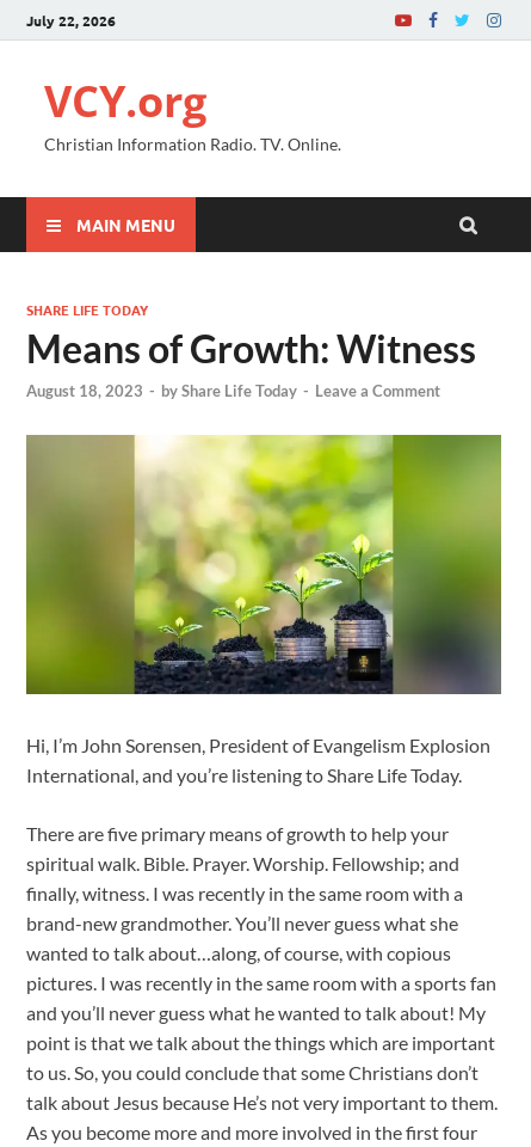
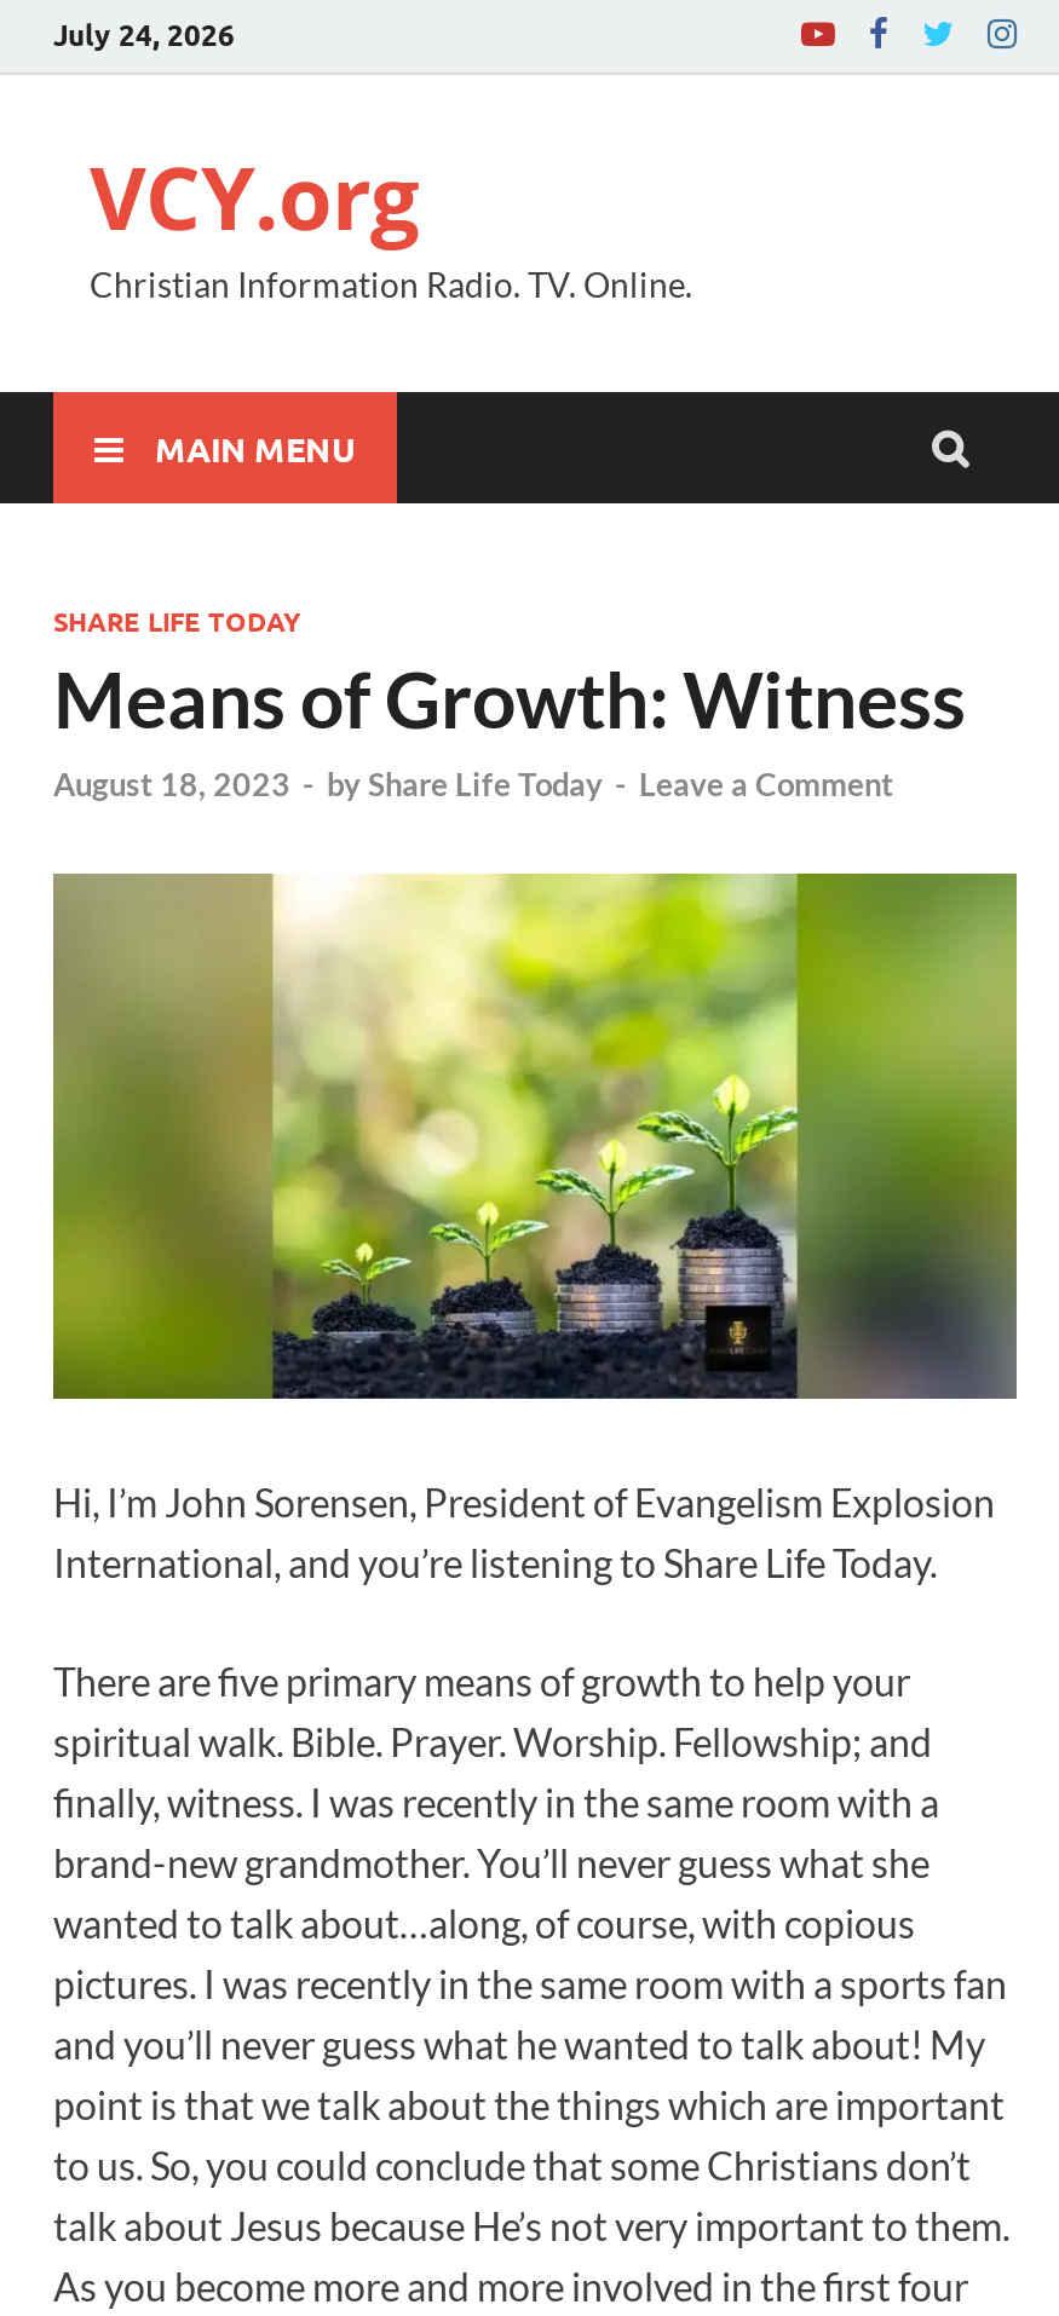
- July 22, 2026
+ July 24, 2026
